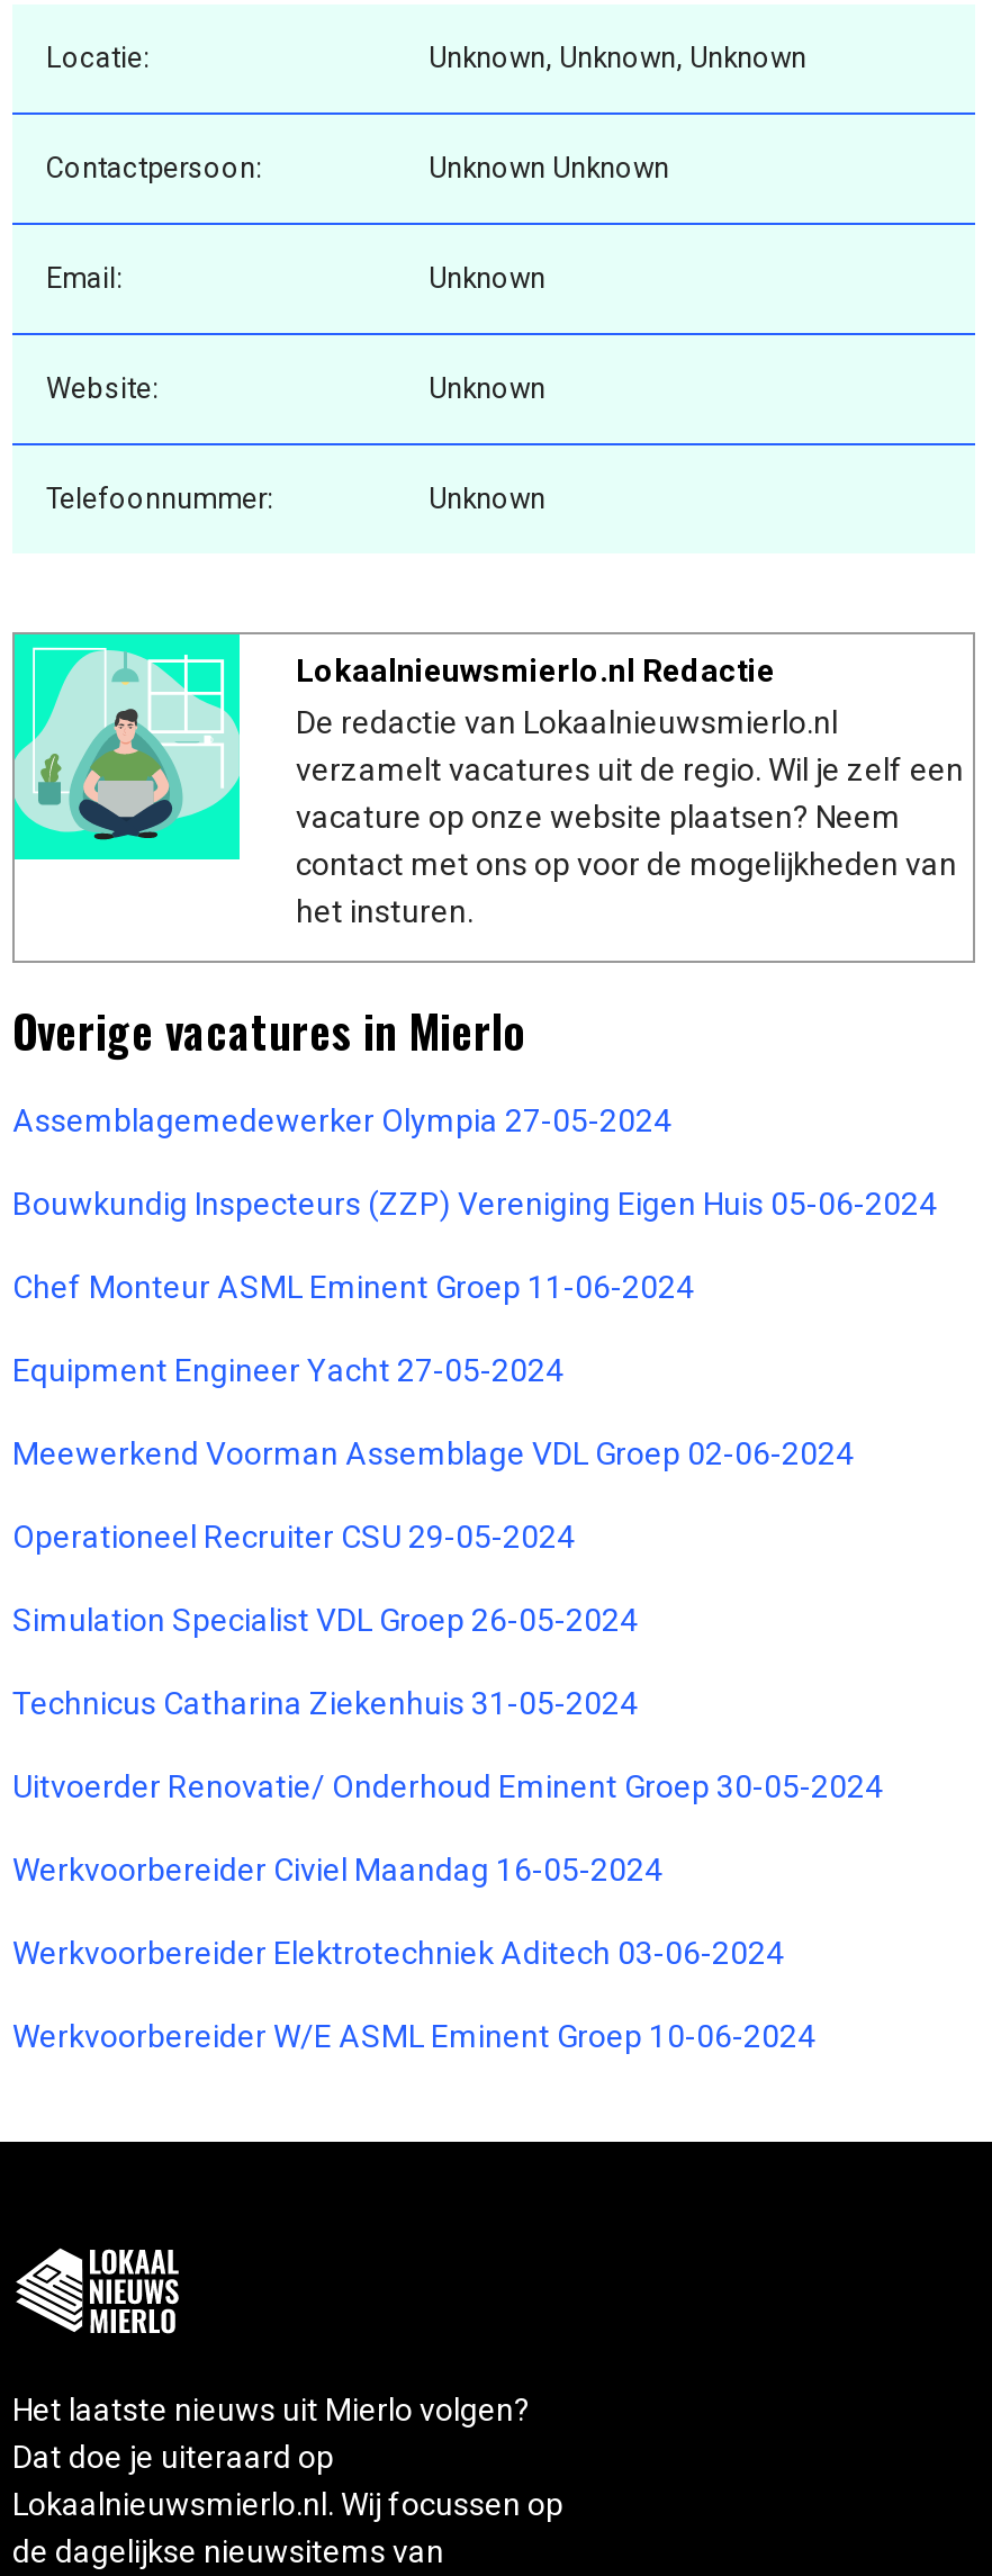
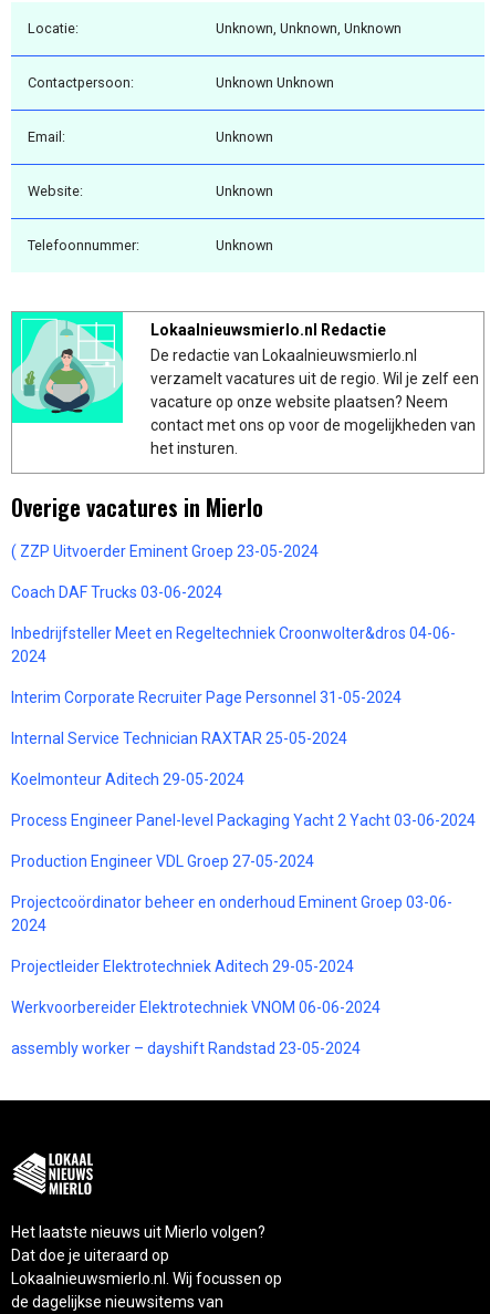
- Assemblagemedewerker Olympia 27-05-2024
+ ( ZZP Uitvoerder Eminent Groep 23-05-2024

- Bouwkundig Inspecteurs (ZZP) Vereniging Eigen Huis 05-06-2024
+ Coach DAF Trucks 03-06-2024

- Chef Monteur ASML Eminent Groep 11-06-2024
+ Inbedrijfsteller Meet en Regeltechniek Croonwolter&dros 04-06-
+ 2024

- Equipment Engineer Yacht 27-05-2024
+ Interim Corporate Recruiter Page Personnel 31-05-2024

- Meewerkend Voorman Assemblage VDL Groep 02-06-2024
+ Internal Service Technician RAXTAR 25-05-2024

- Operationeel Recruiter CSU 29-05-2024
+ Koelmonteur Aditech 29-05-2024

- Simulation Specialist VDL Groep 26-05-2024
+ Process Engineer Panel-level Packaging Yacht 2 Yacht 03-06-2024

- Technicus Catharina Ziekenhuis 31-05-2024
+ Production Engineer VDL Groep 27-05-2024

- Uitvoerder Renovatie/ Onderhoud Eminent Groep 30-05-2024
+ Projectcoördinator beheer en onderhoud Eminent Groep 03-06-
+ 2024

- Werkvoorbereider Civiel Maandag 16-05-2024
+ Projectleider Elektrotechniek Aditech 29-05-2024

- Werkvoorbereider Elektrotechniek Aditech 03-06-2024
+ Werkvoorbereider Elektrotechniek VNOM 06-06-2024

- Werkvoorbereider W/E ASML Eminent Groep 10-06-2024
+ assembly worker – dayshift Randstad 23-05-2024
